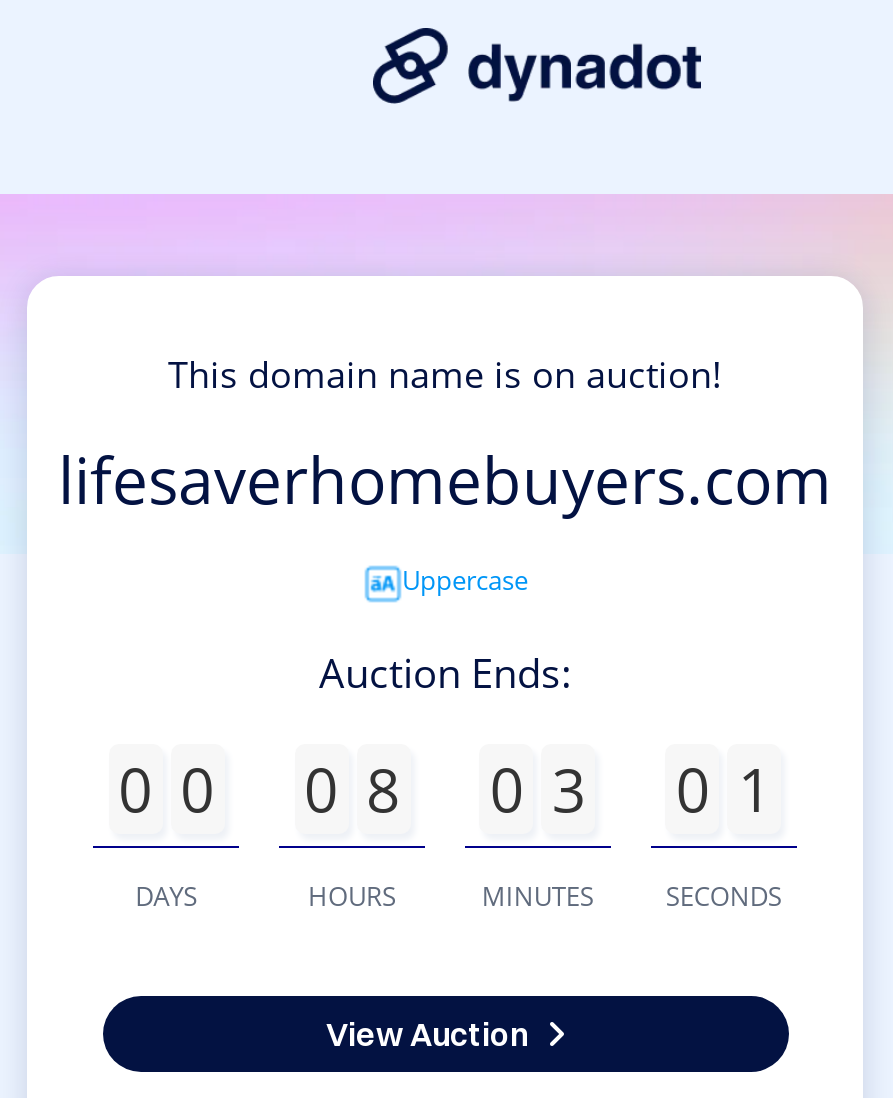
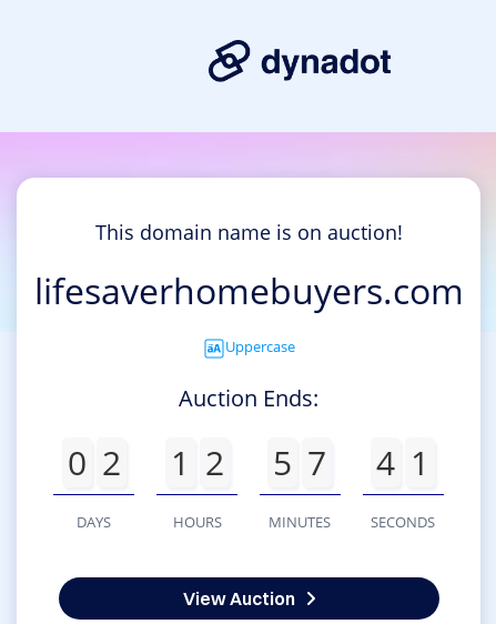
- 0 0
+ 0 2

- 0 8
+ 1 2

- 0 3
+ 5 7

- 0 1
+ 4 1
